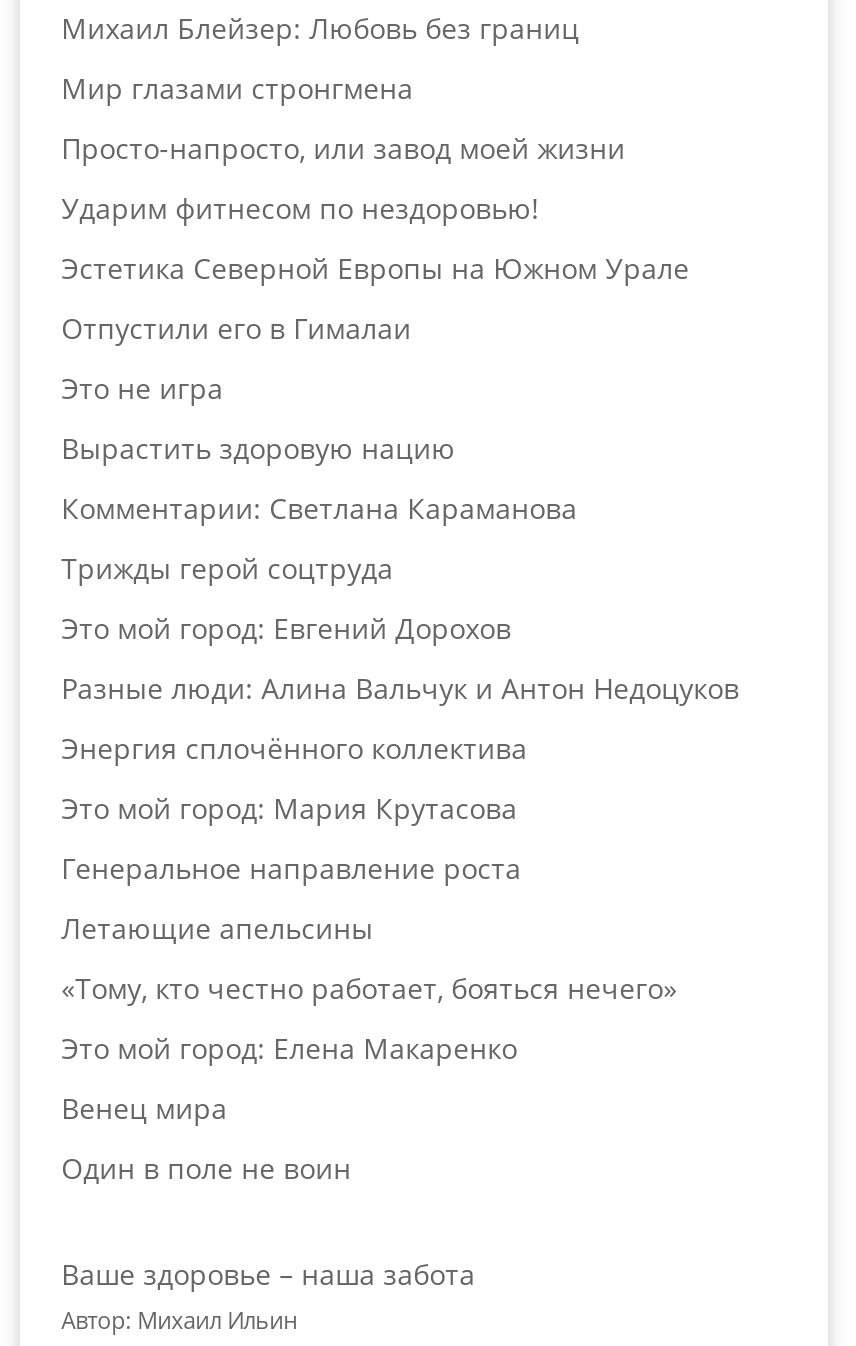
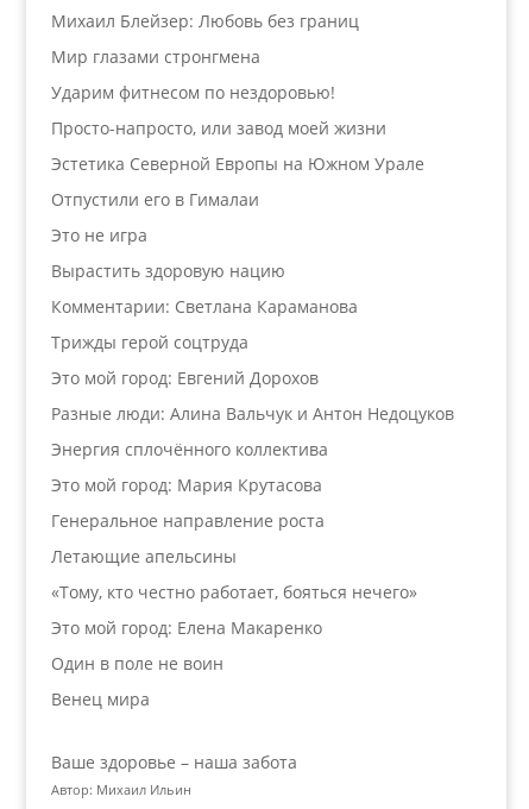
moved down: Просто-напросто, или завод моей жизни

moved up: Ударим фитнесом по нездоровью!

moved down: Венец мира

moved up: Один в поле не воин
